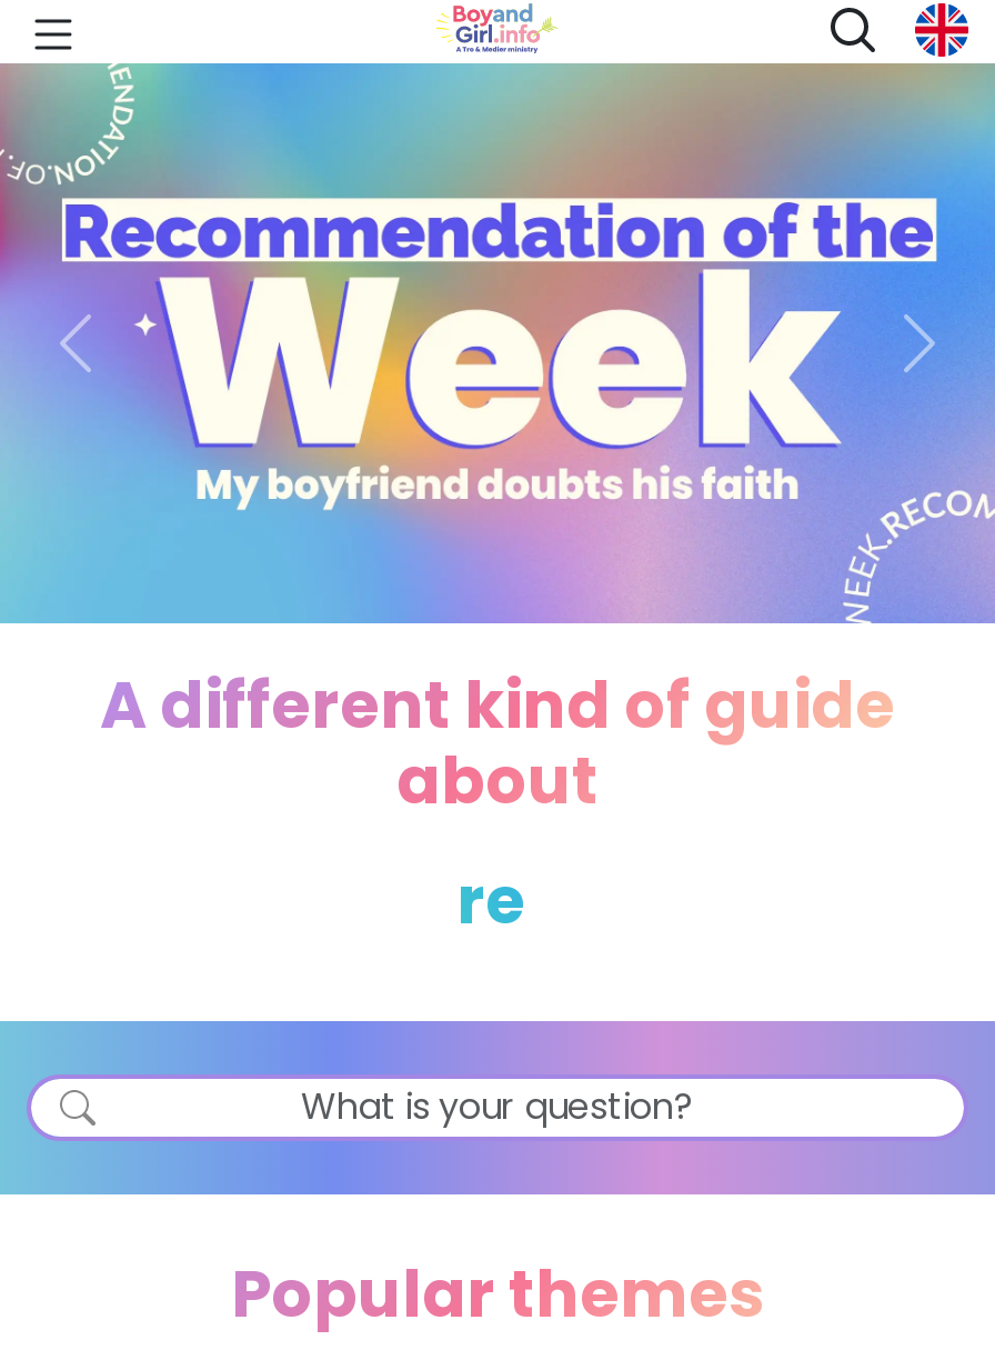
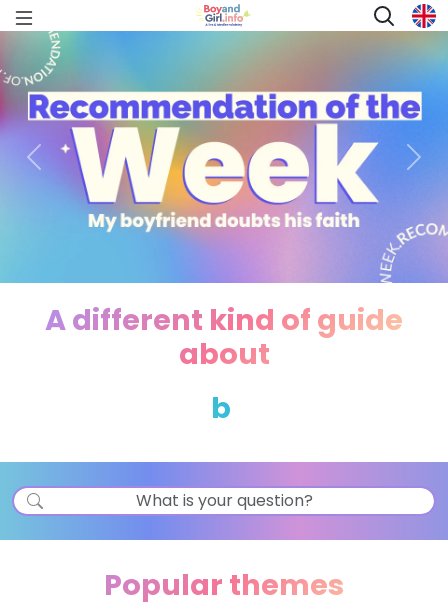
- re
+ b
